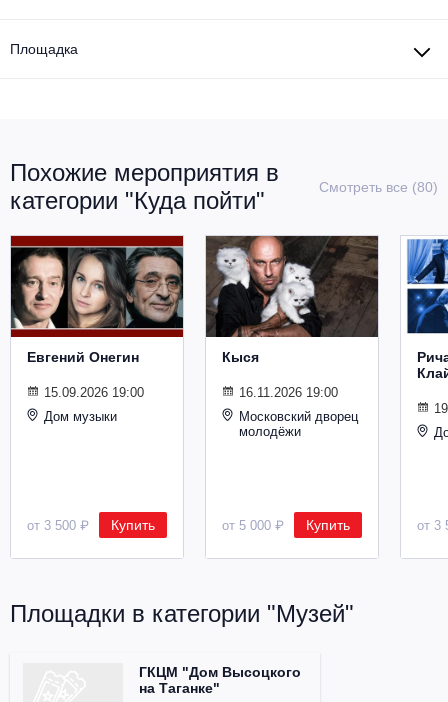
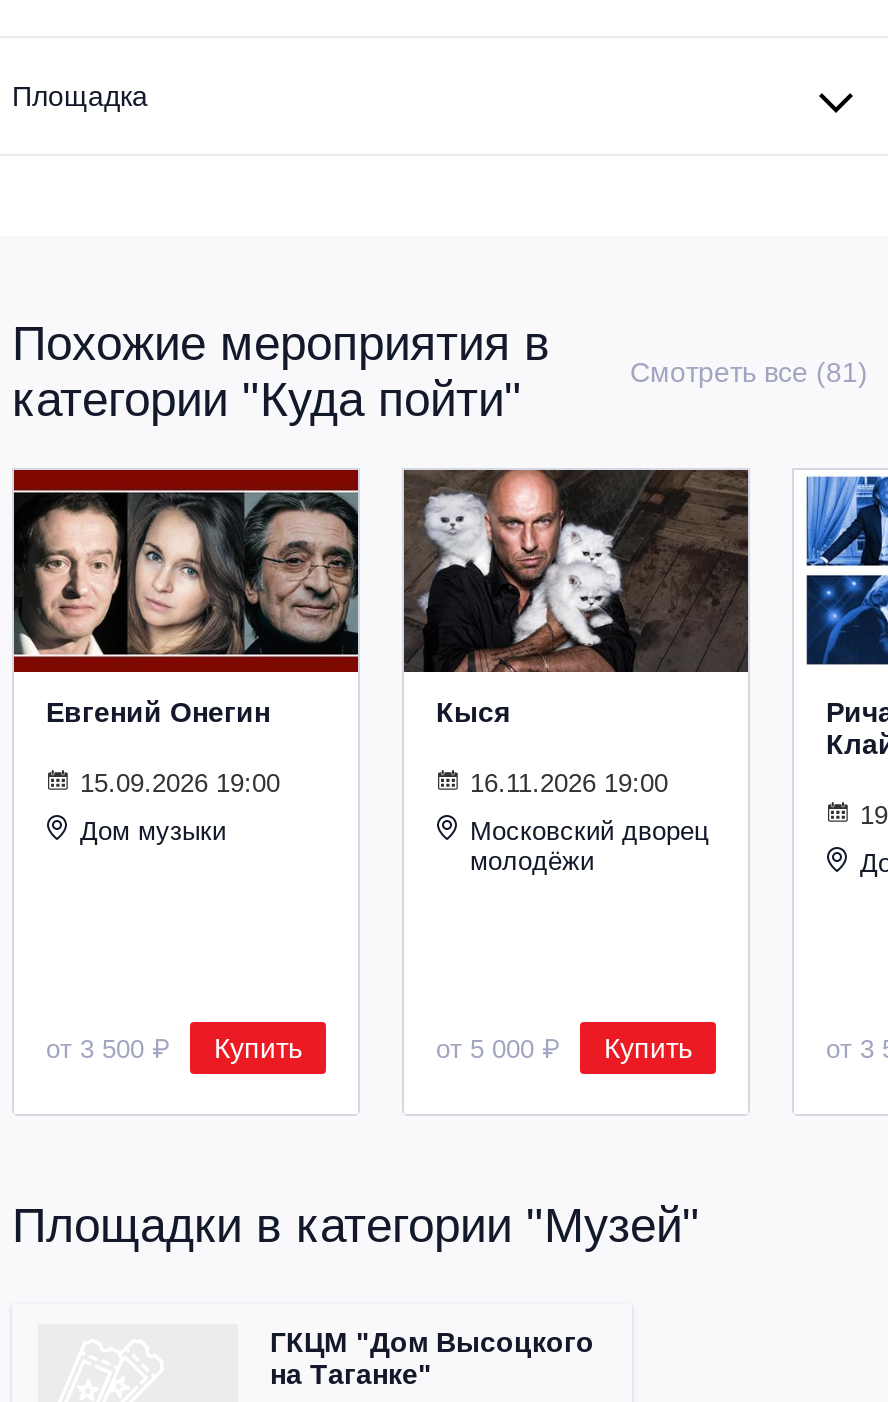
- Смотреть все (80)
+ Смотреть все (81)
